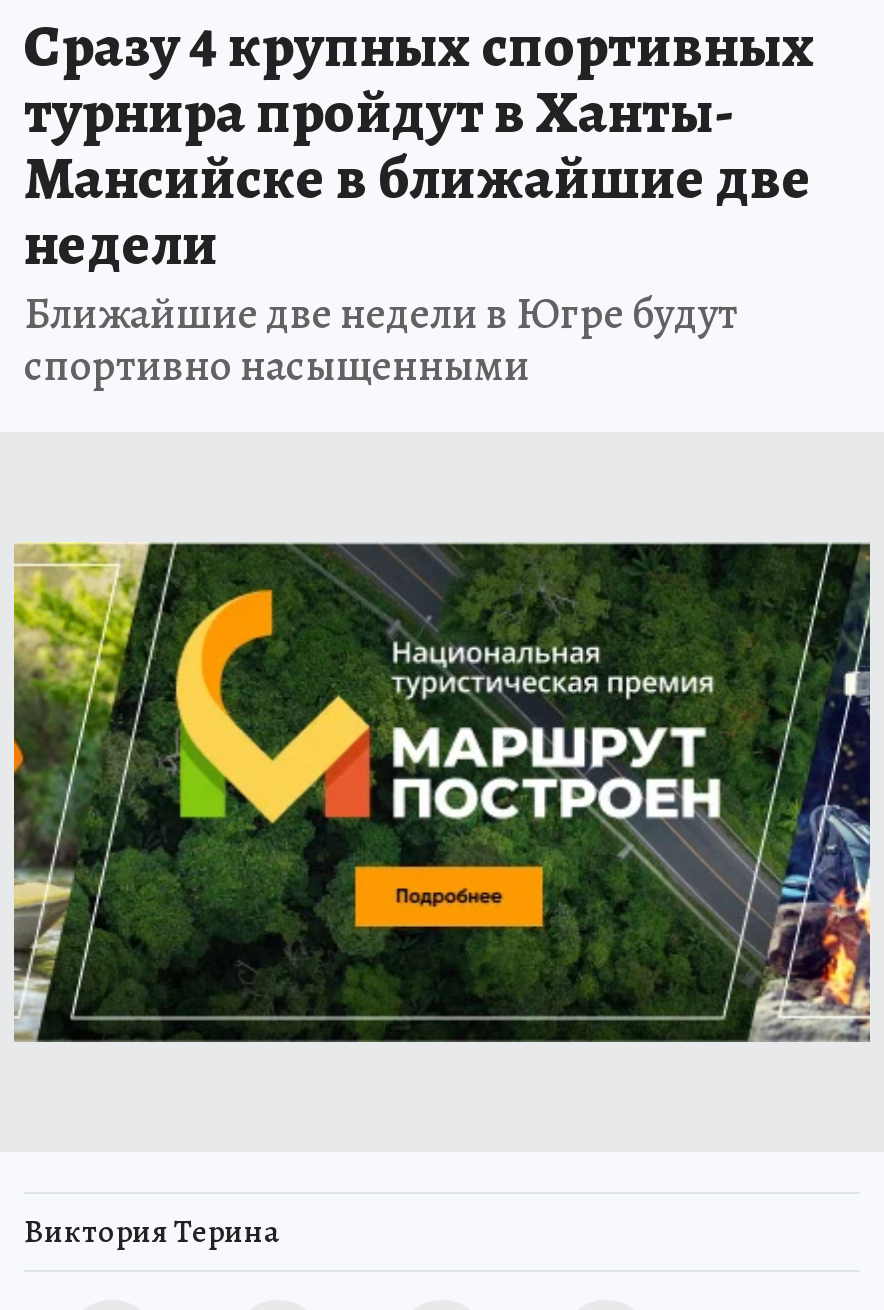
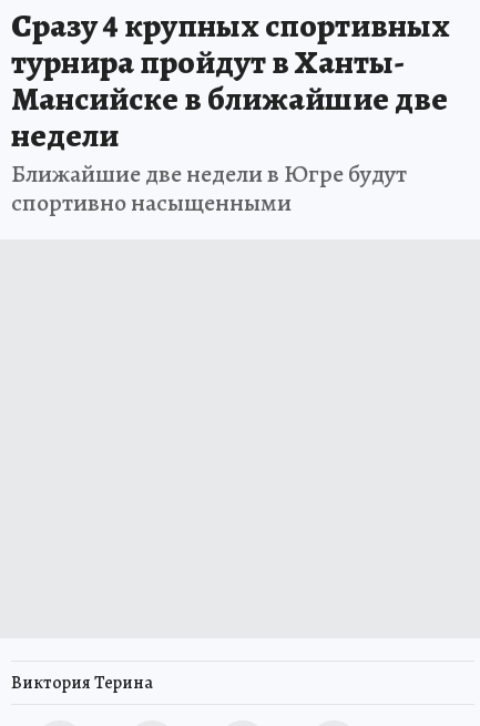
- [image]
